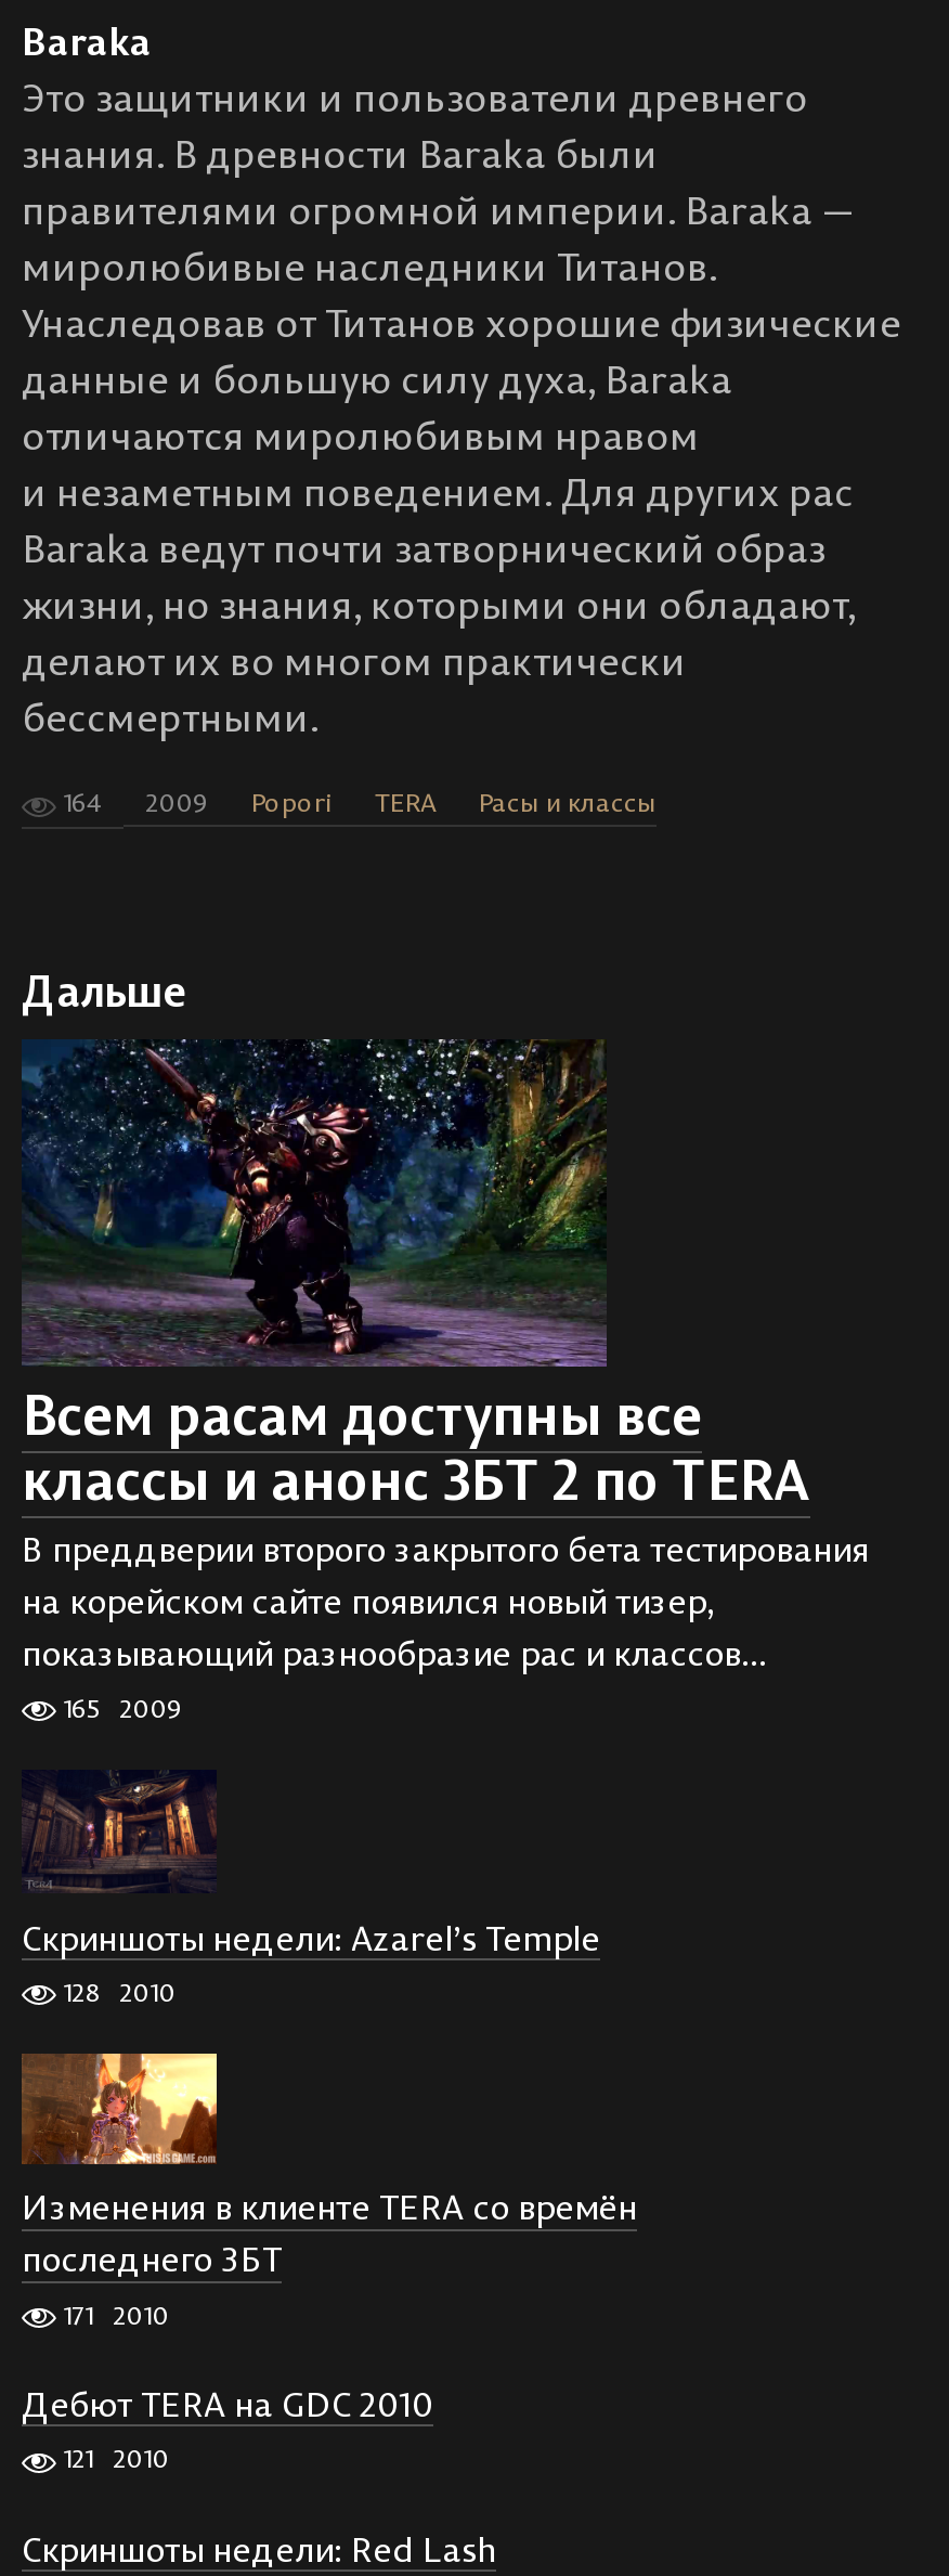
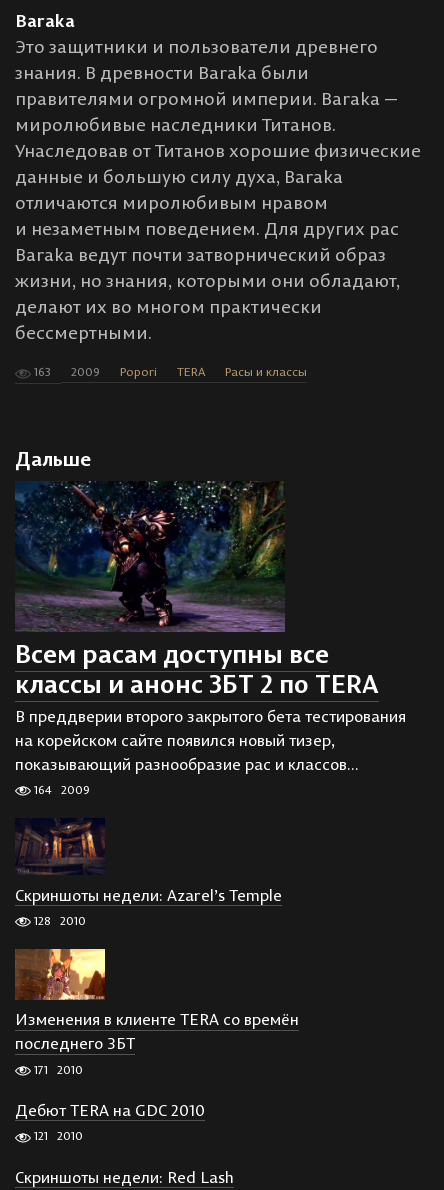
- 164 2009 Popori TERA Расы и классы
+ 163 2009 Popori TERA Расы и классы

- 165 2009
+ 164 2009
